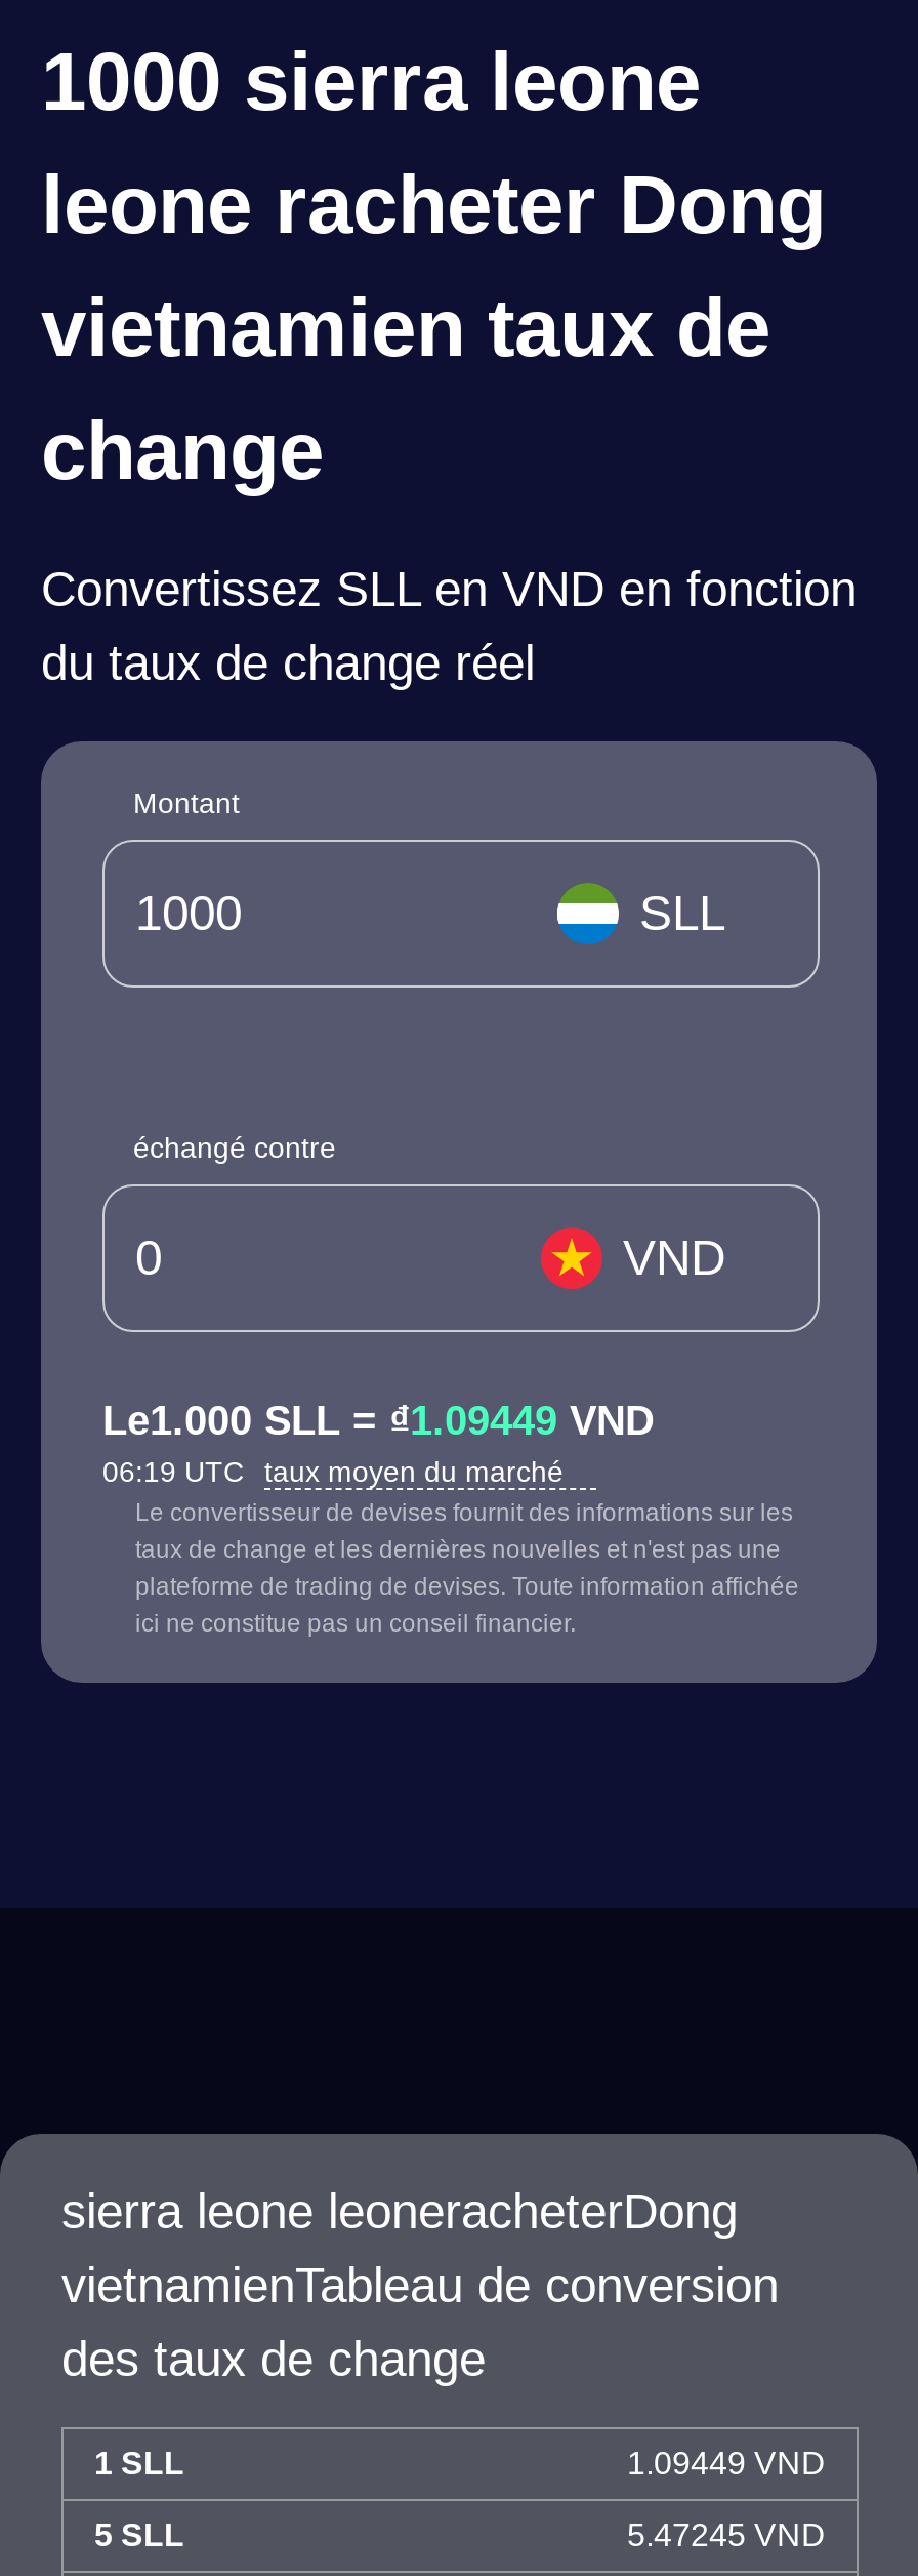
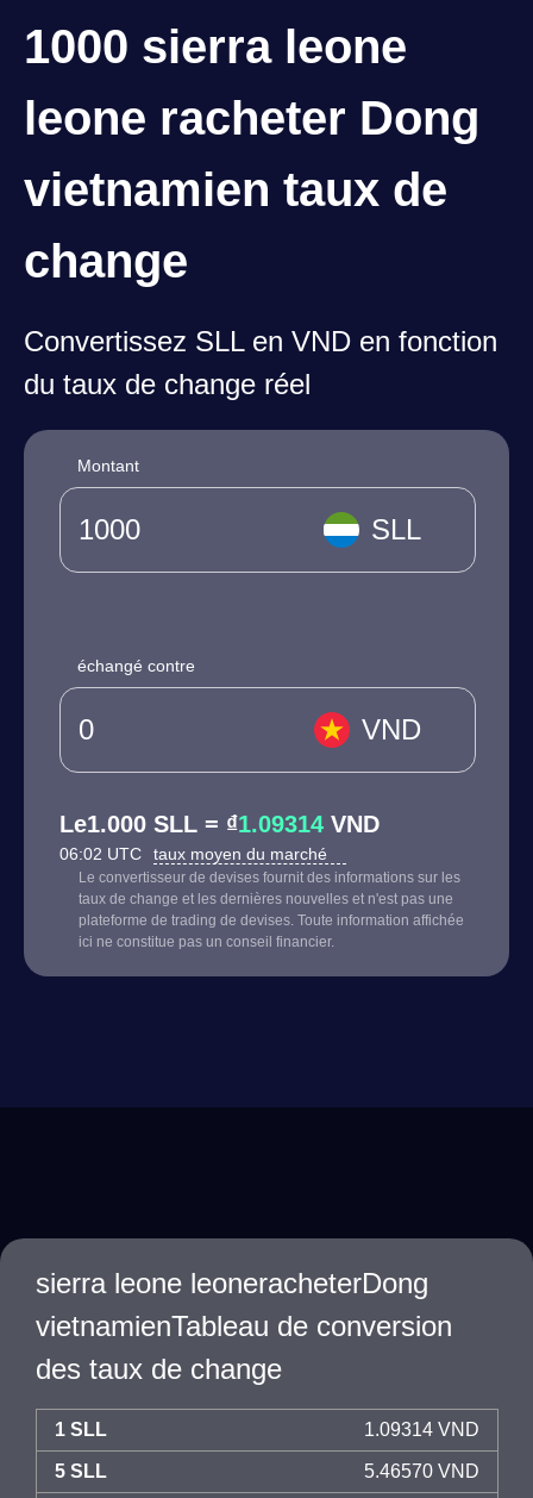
- Le1.000 SLL = ₫1.09449 VND
+ Le1.000 SLL = ₫1.09314 VND

- 06:19 UTC taux moyen du marché
+ 06:02 UTC taux moyen du marché

- 1.09449 VND
+ 1.09314 VND

- 5.47245 VND
+ 5.46570 VND
